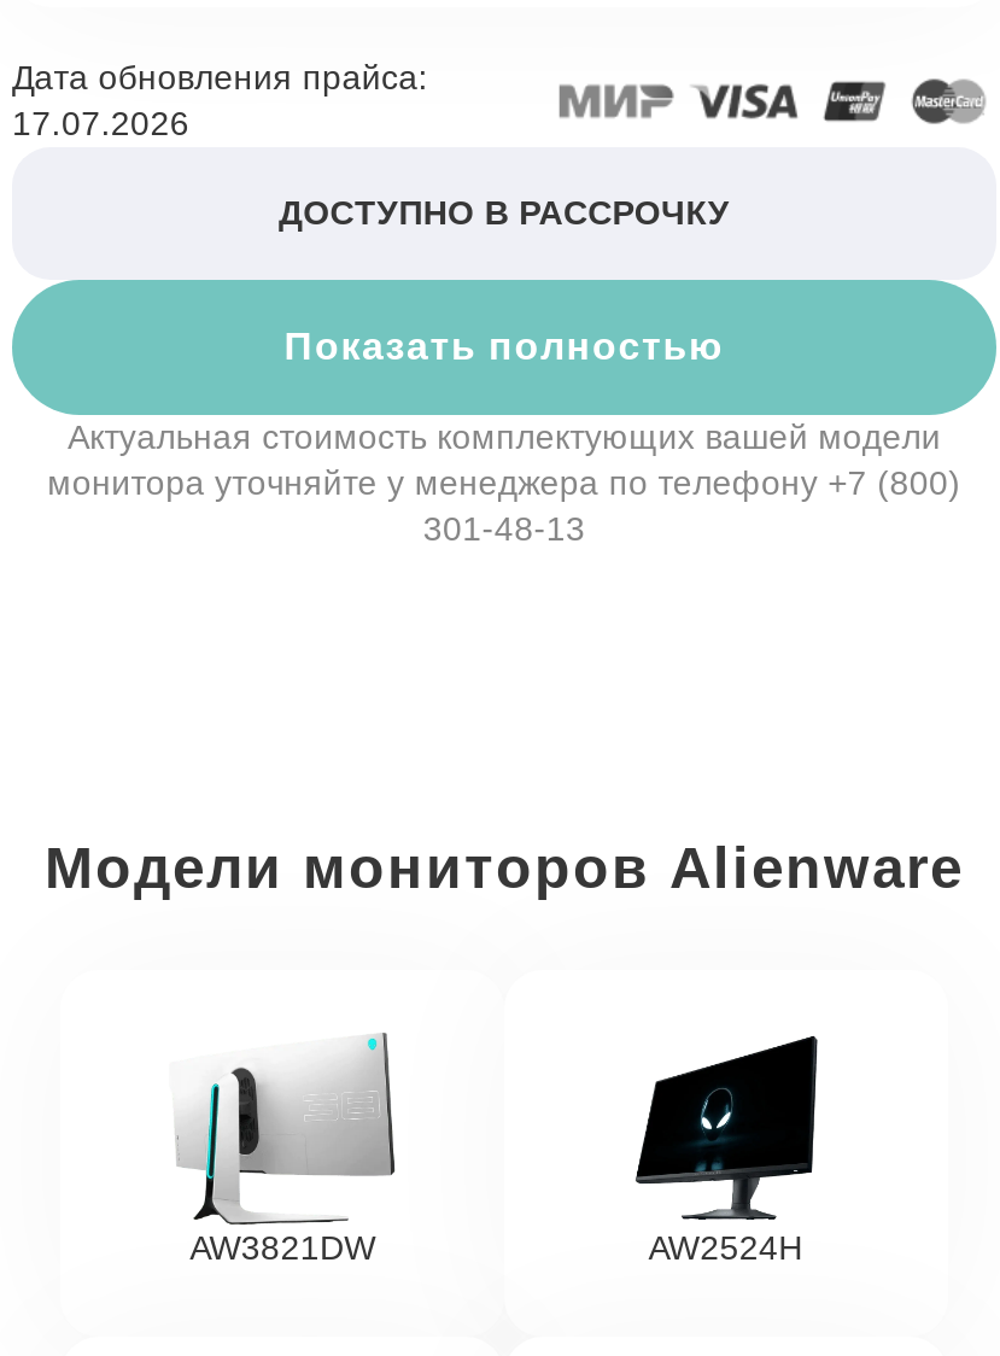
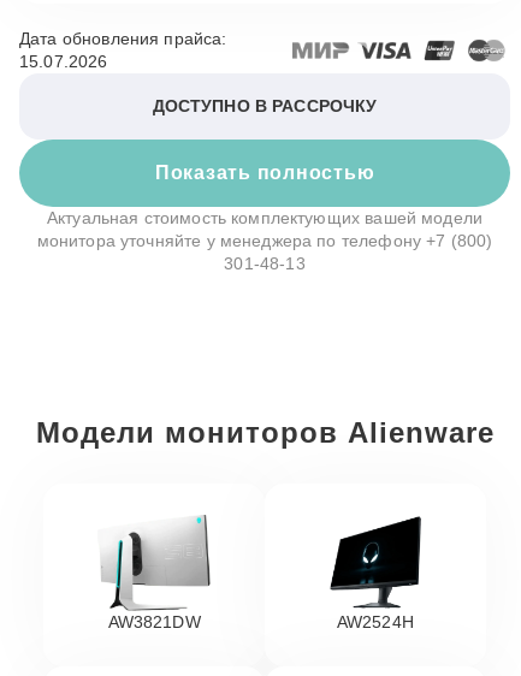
- 17.07.2026
+ 15.07.2026
